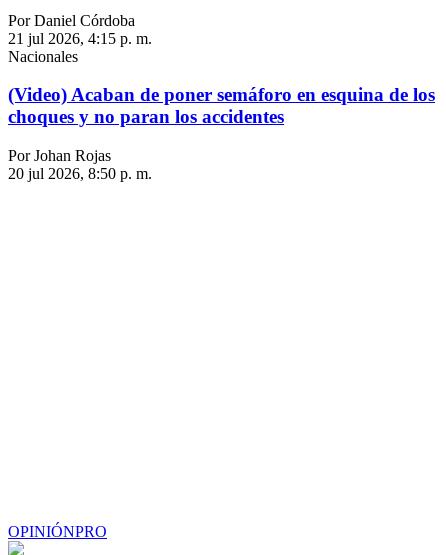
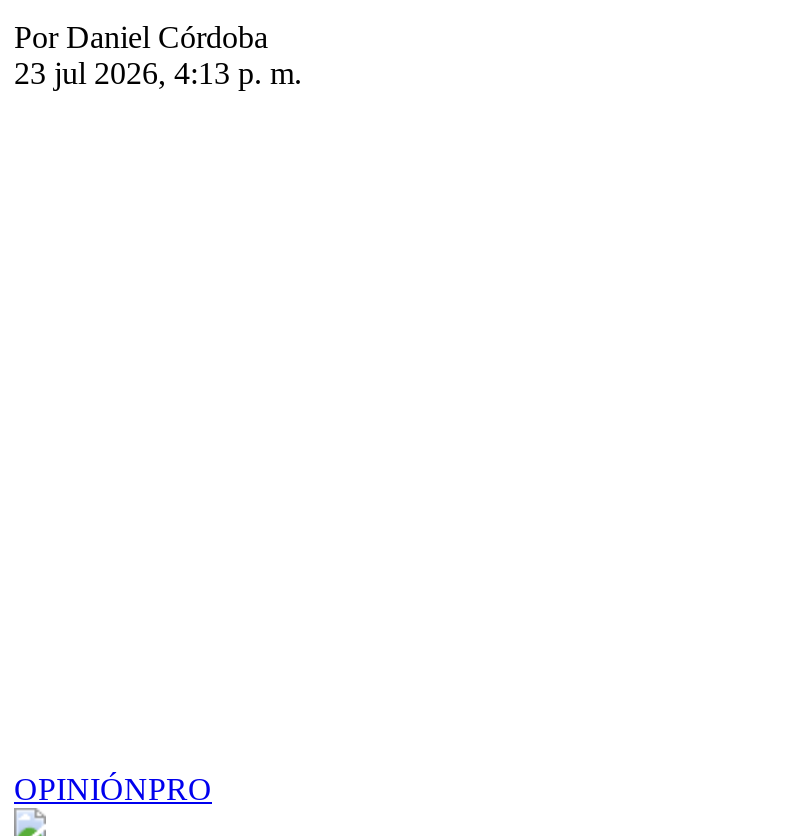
- 21 jul 2026, 4:15 p. m.
- Nacionales
- (Video) Acaban de poner semáforo en esquina de los
- choques y no paran los accidentes
- Por Johan Rojas
- 20 jul 2026, 8:50 p. m.
+ 23 jul 2026, 4:13 p. m.
